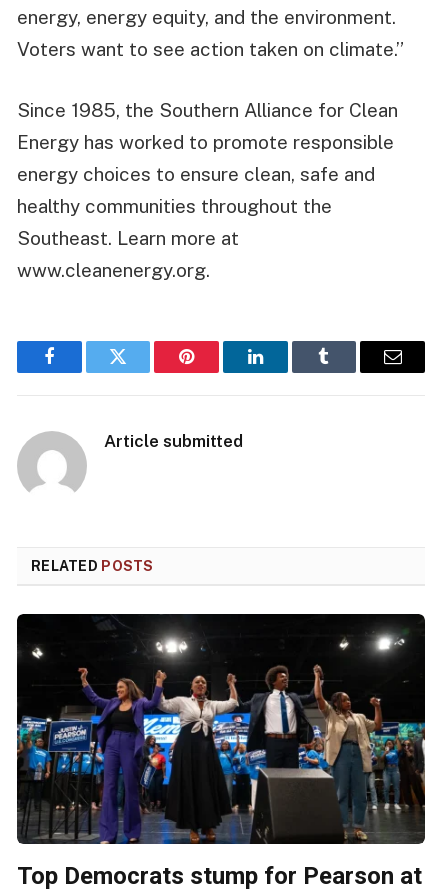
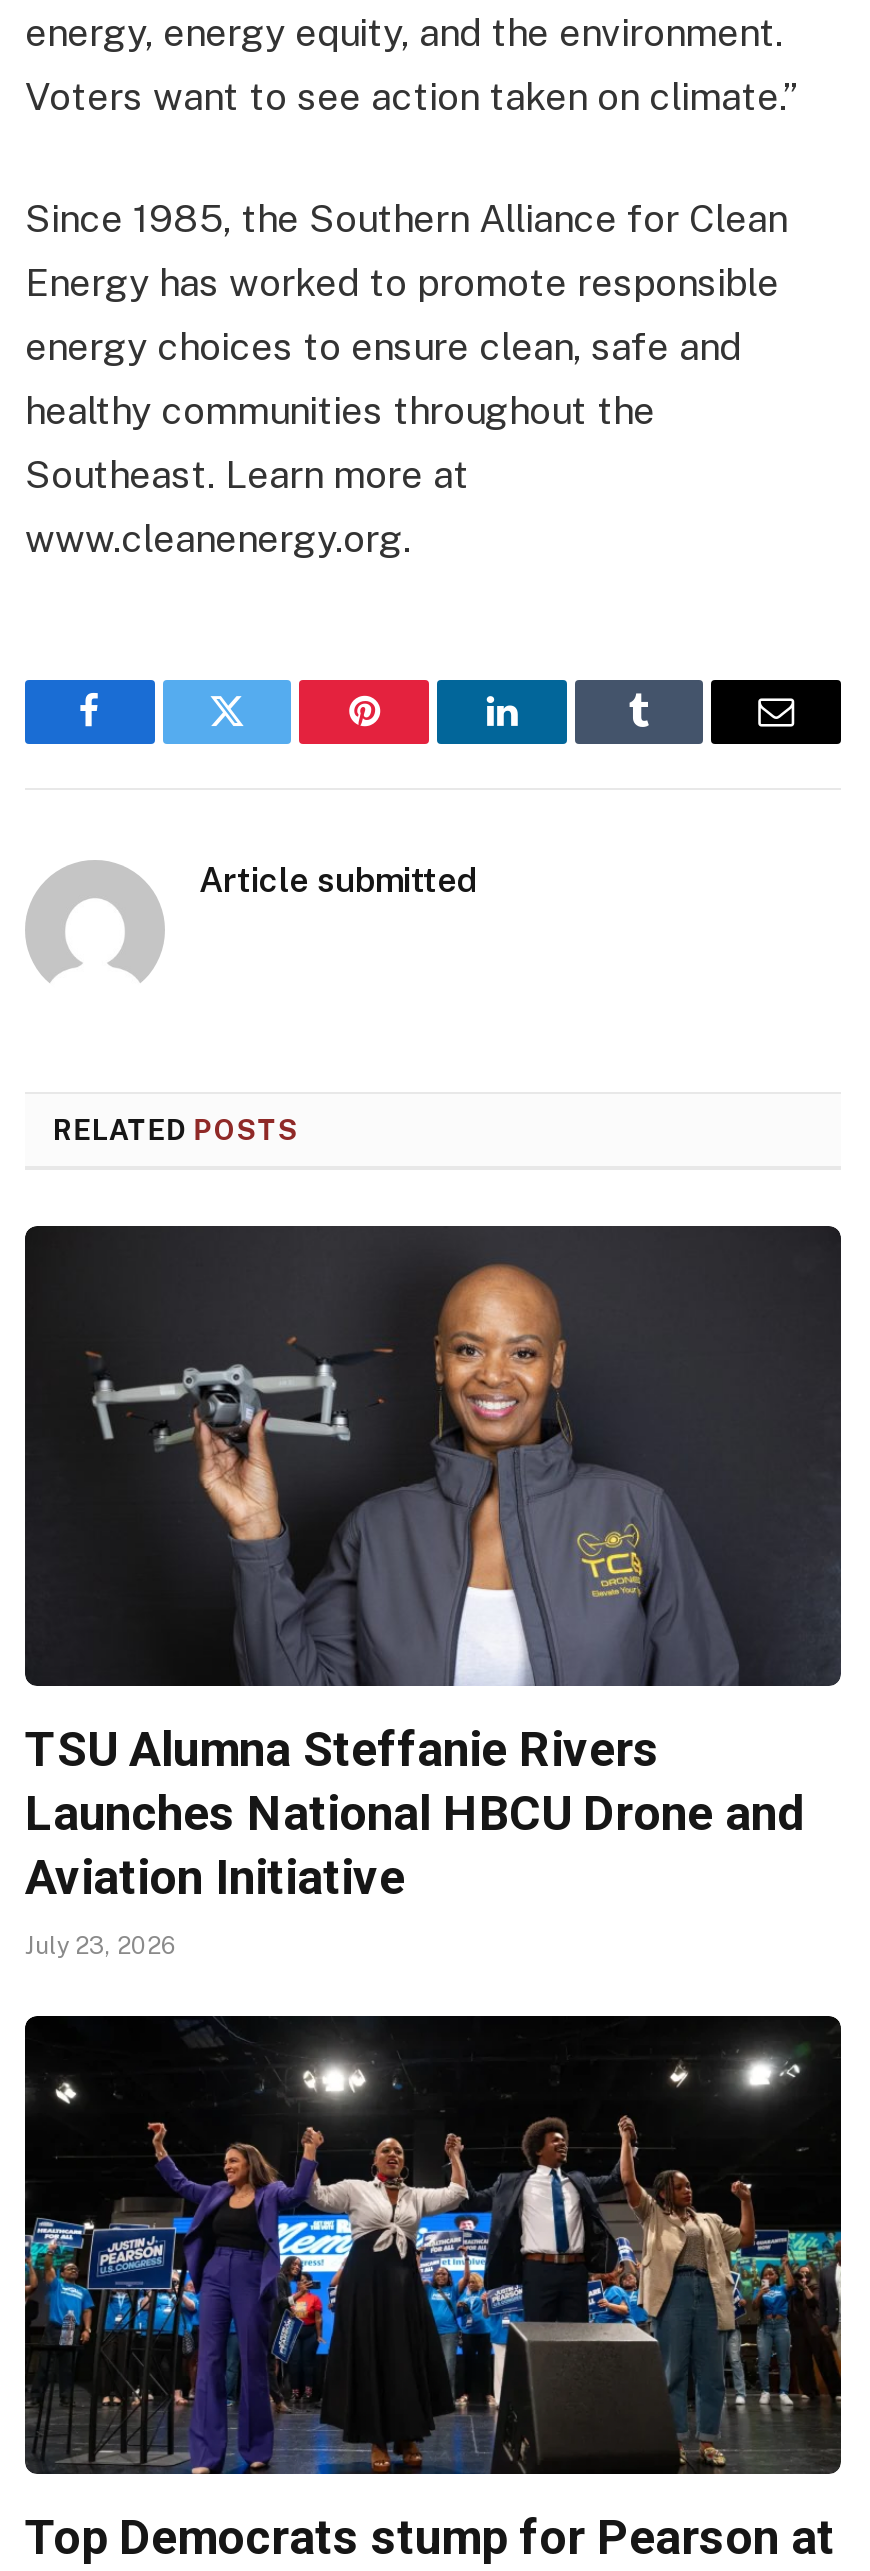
+ [image]
+ TSU Alumna Steffanie Rivers
+ Launches National HBCU Drone and
+ Aviation Initiative
+ July 23, 2026
